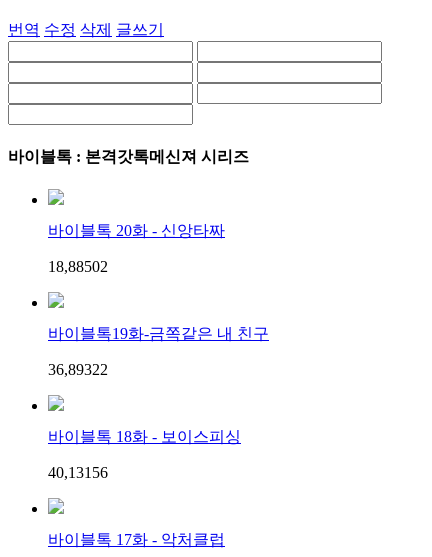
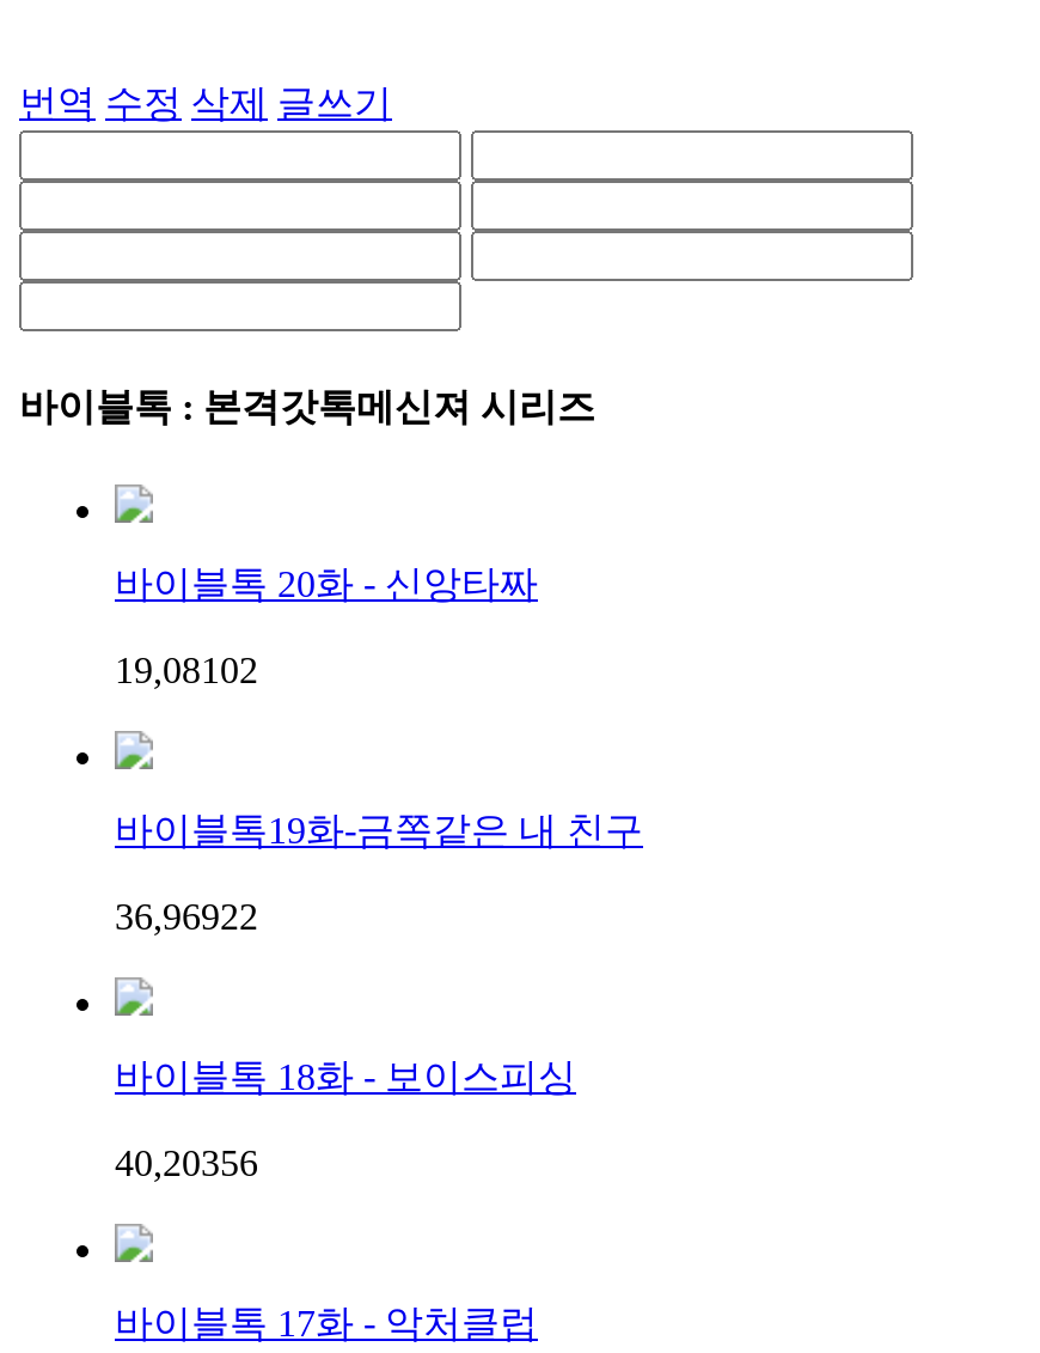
- 18,885 02
+ 19,081 02

- 36,89322
+ 36,96922

- 40,13156
+ 40,20356
